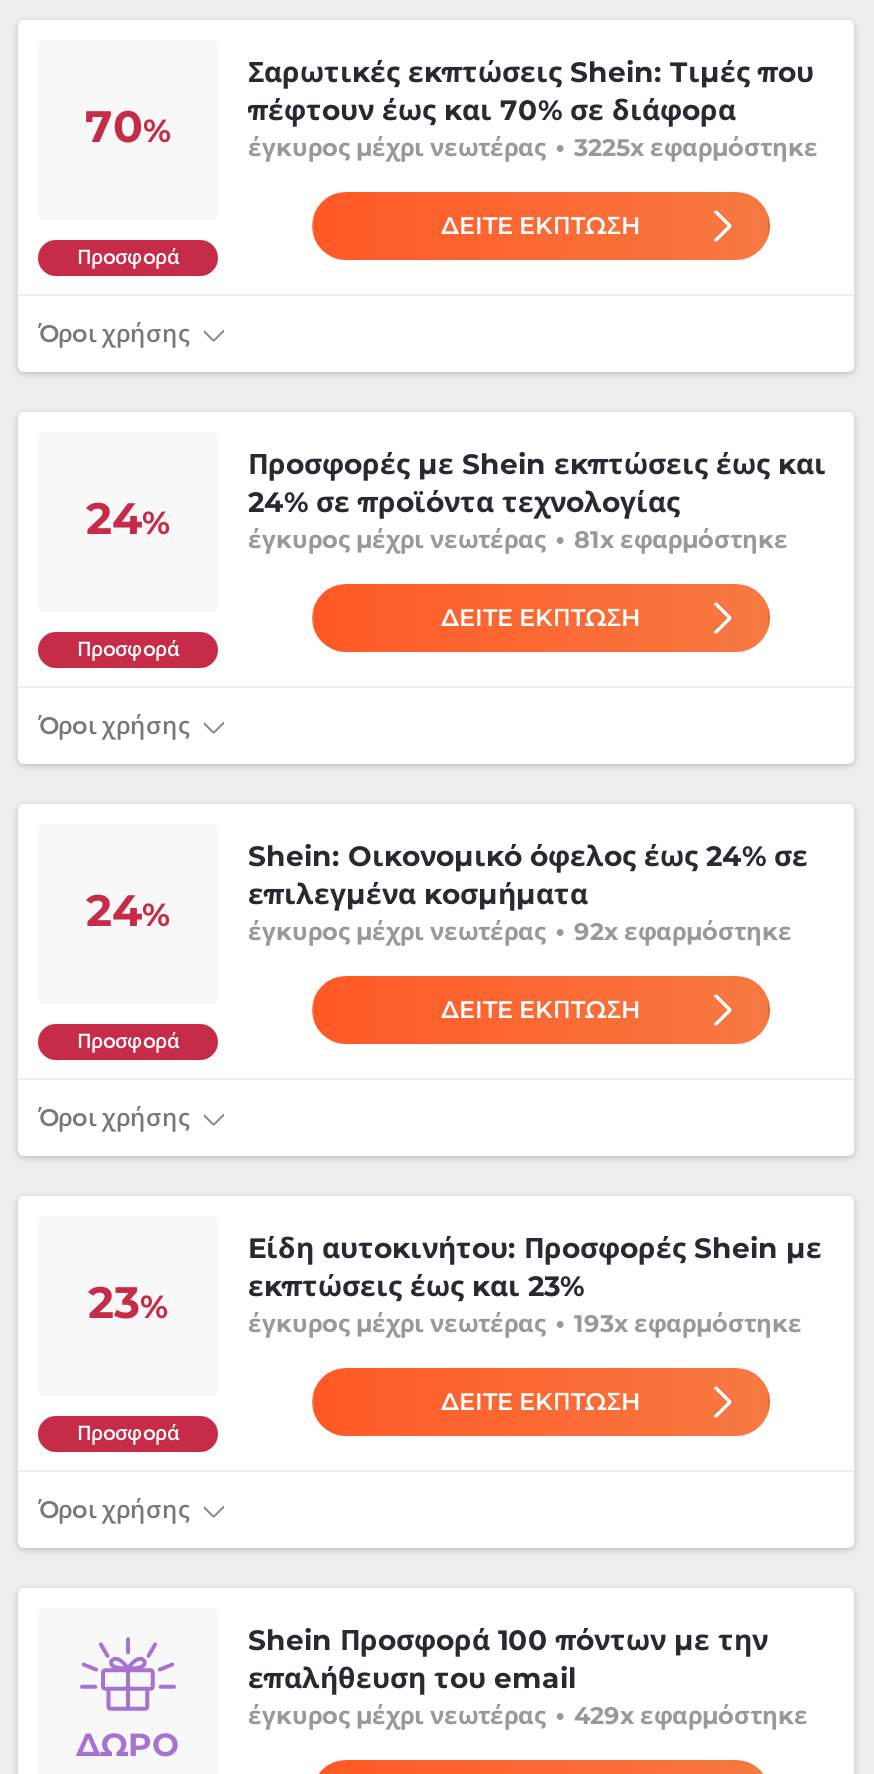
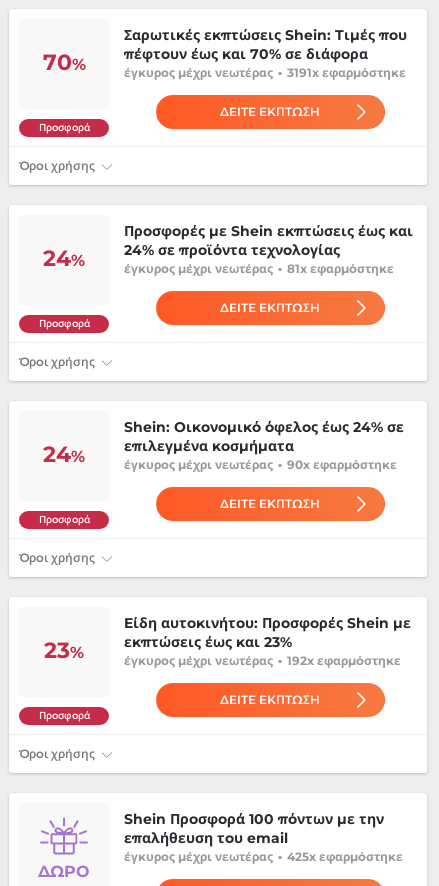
- έγκυρος μέχρι νεωτέρας • 3225x εφαρμόστηκε
+ έγκυρος μέχρι νεωτέρας • 3191x εφαρμόστηκε

- έγκυρος μέχρι νεωτέρας • 92x εφαρμόστηκε
+ έγκυρος μέχρι νεωτέρας • 90x εφαρμόστηκε

- έγκυρος μέχρι νεωτέρας • 193x εφαρμόστηκε
+ έγκυρος μέχρι νεωτέρας • 192x εφαρμόστηκε

- έγκυρος μέχρι νεωτέρας • 429x εφαρμόστηκε
+ έγκυρος μέχρι νεωτέρας • 425x εφαρμόστηκε
